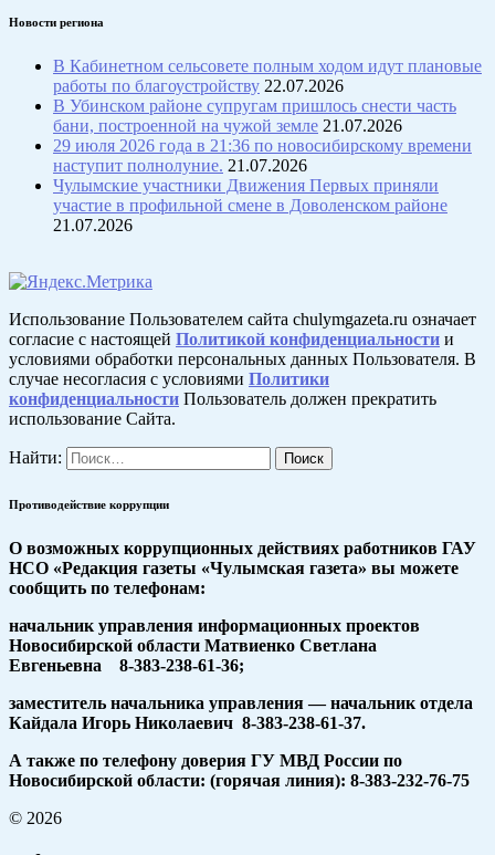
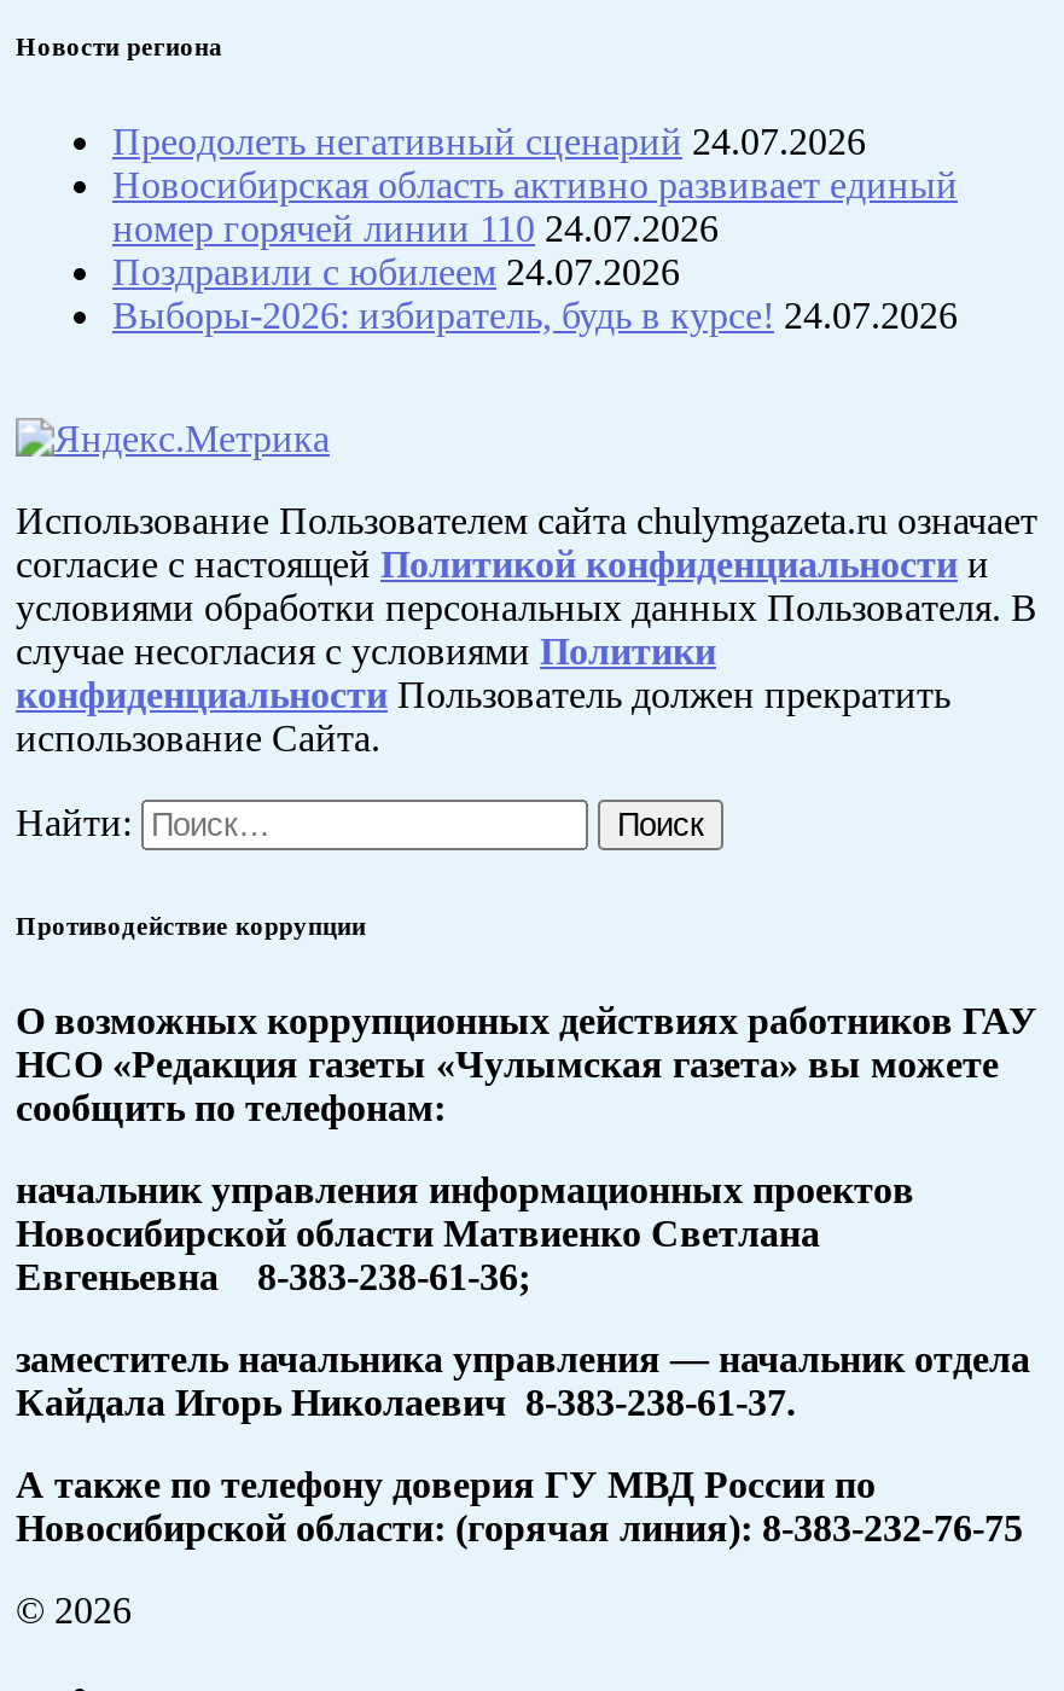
- В Кабинетном сельсовете полным ходом идут плановые
- работы по благоустройству 22.07.2026
- В Убинском районе супругам пришлось снести часть
- бани, построенной на чужой земле 21.07.2026
- 29 июля 2026 года в 21:36 по новосибирскому времени
- наступит полнолуние. 21.07.2026
- Чулымские участники Движения Первых приняли
- участие в профильной смене в Доволенском районе
- 21.07.2026
+ Преодолеть негативный сценарий 24.07.2026
+ Новосибирская область активно развивает единый
+ номер горячей линии 110 24.07.2026
+ Поздравили с юбилеем 24.07.2026
+ Выборы-2026: избиратель, будь в курсе! 24.07.2026
